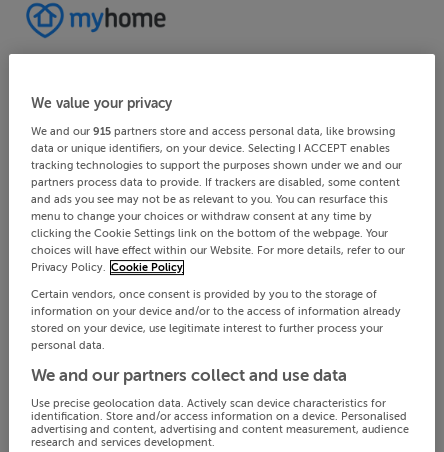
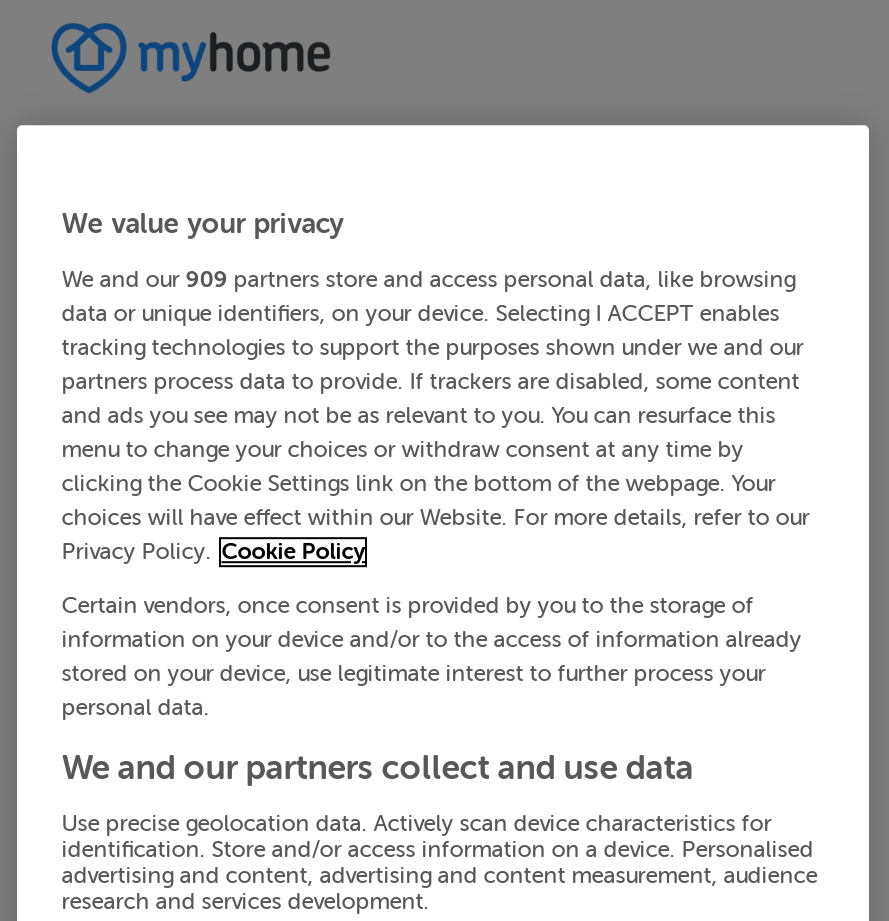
- We and our 915 partners store and access personal data, like browsing
+ We and our 909 partners store and access personal data, like browsing
